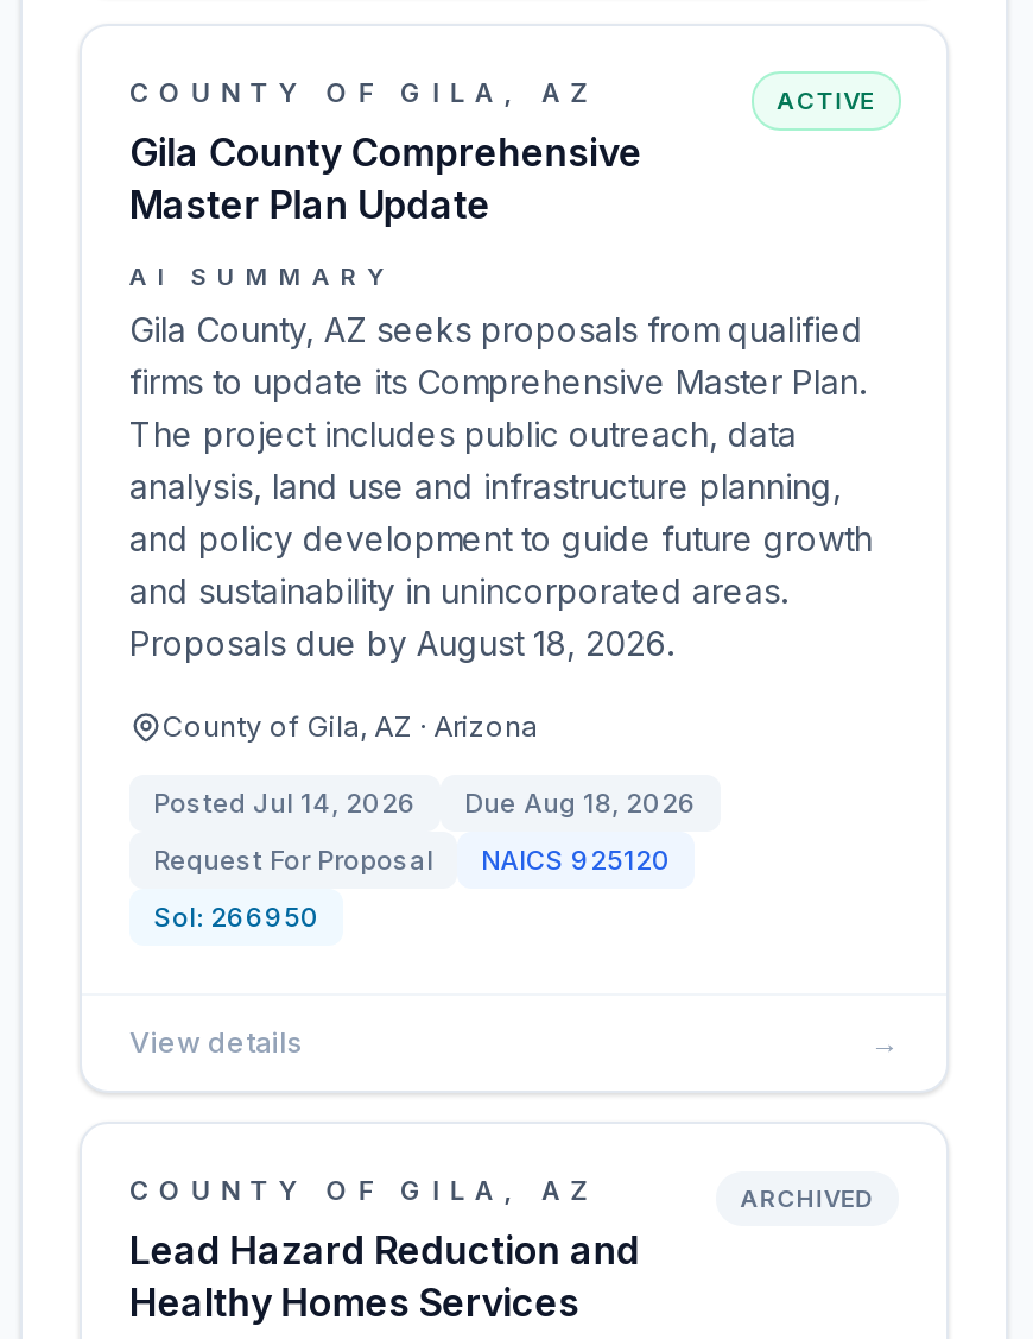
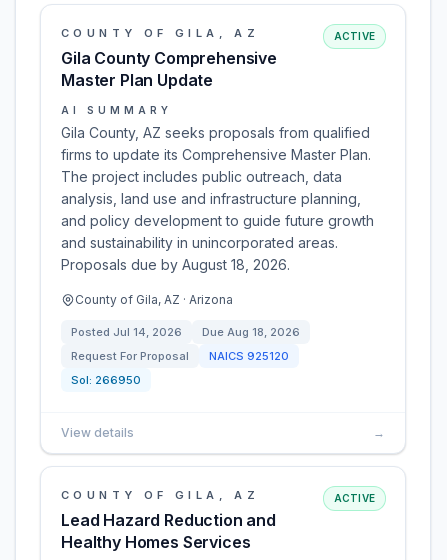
- ARCHIVED
+ ACTIVE
